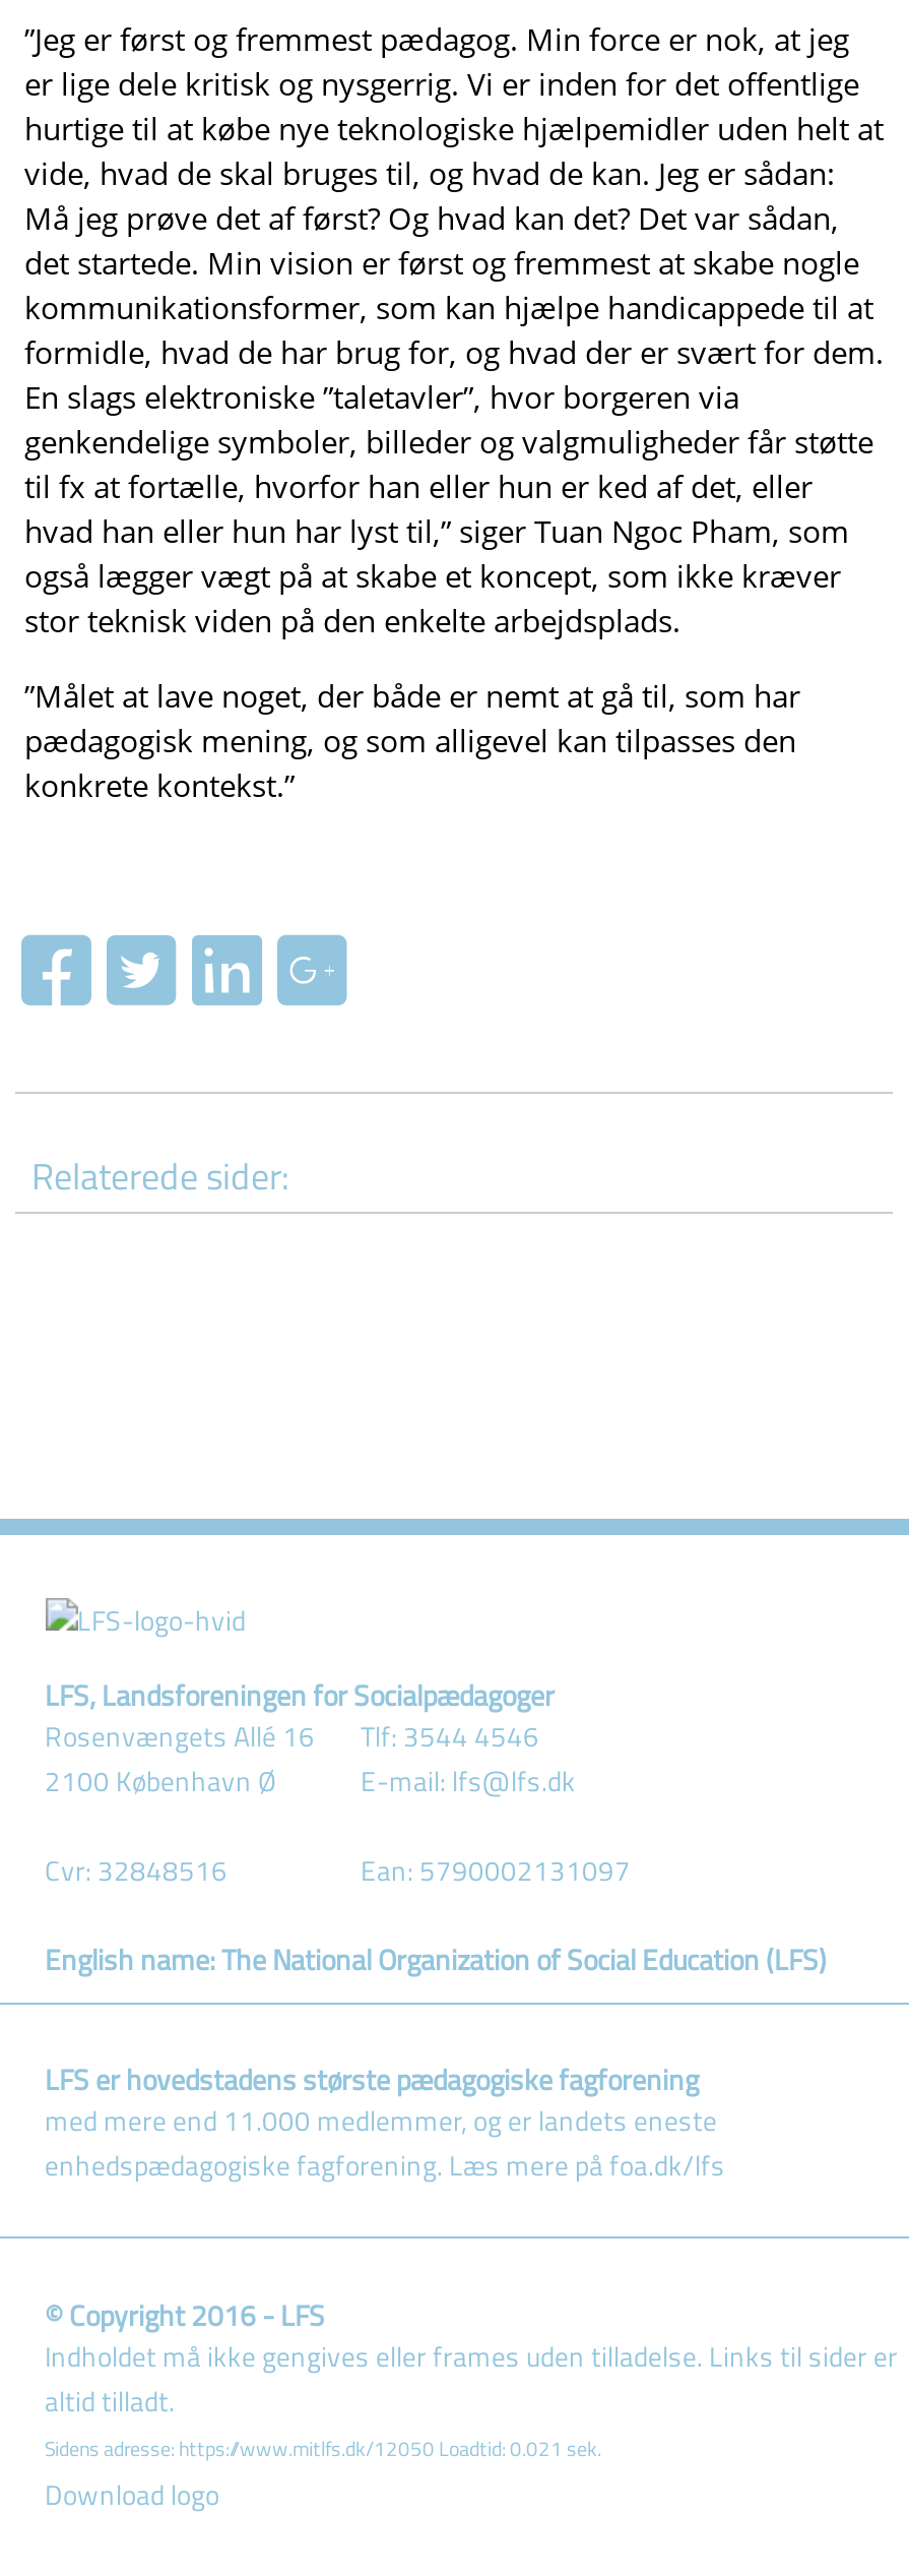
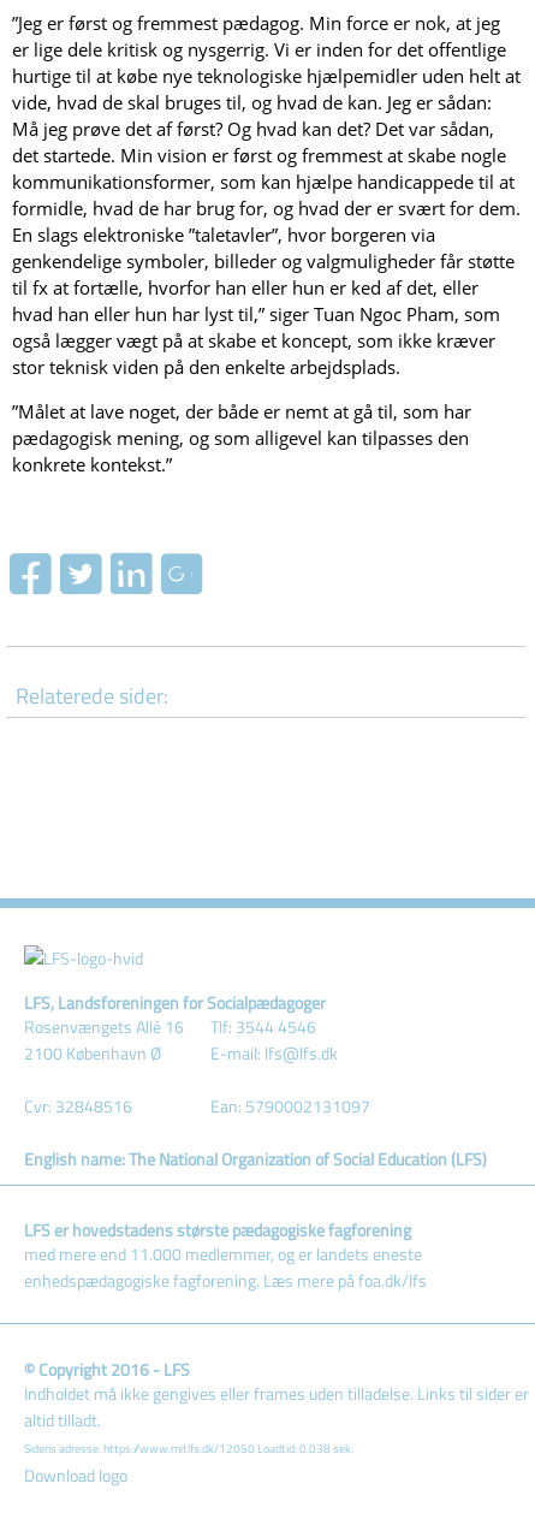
- Sidens adresse: https://www.mitlfs.dk/12050 Loadtid: 0.021 sek.
+ Sidens adresse: https://www.mitlfs.dk/12050 Loadtid: 0.038 sek.
